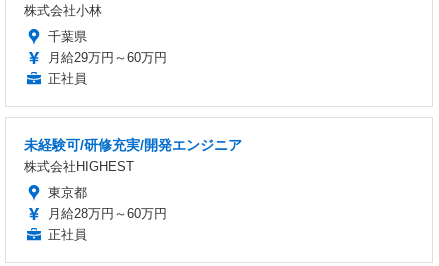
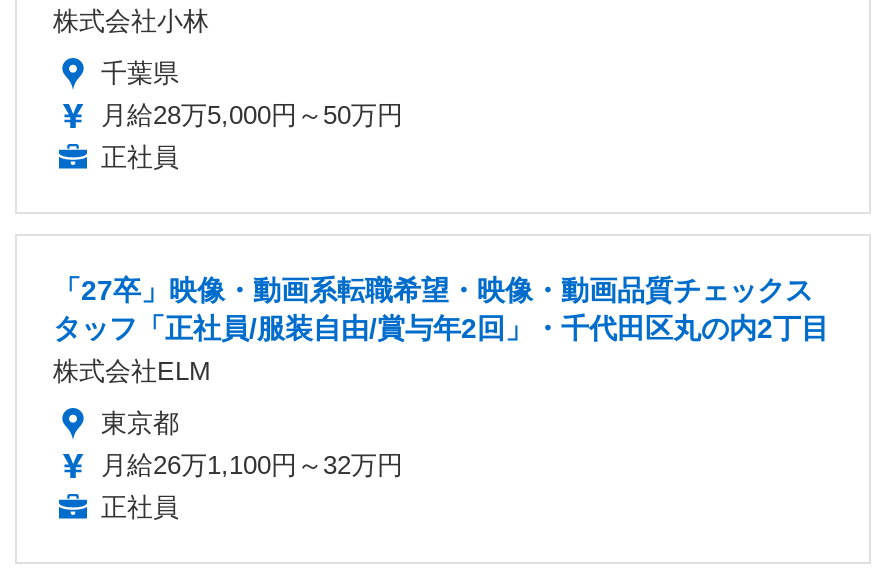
- 月給29万円～60万円
+ 月給28万5,000円～50万円

- 未経験可/研修充実/開発エンジニア
- 株式会社HIGHEST
+ 「27卒」映像・動画系転職希望・映像・動画品質チェックス
+ タッフ「正社員/服装自由/賞与年2回」・千代田区丸の内2丁目
+ 株式会社ELM

- 月給28万円～60万円
+ 月給26万1,100円～32万円
